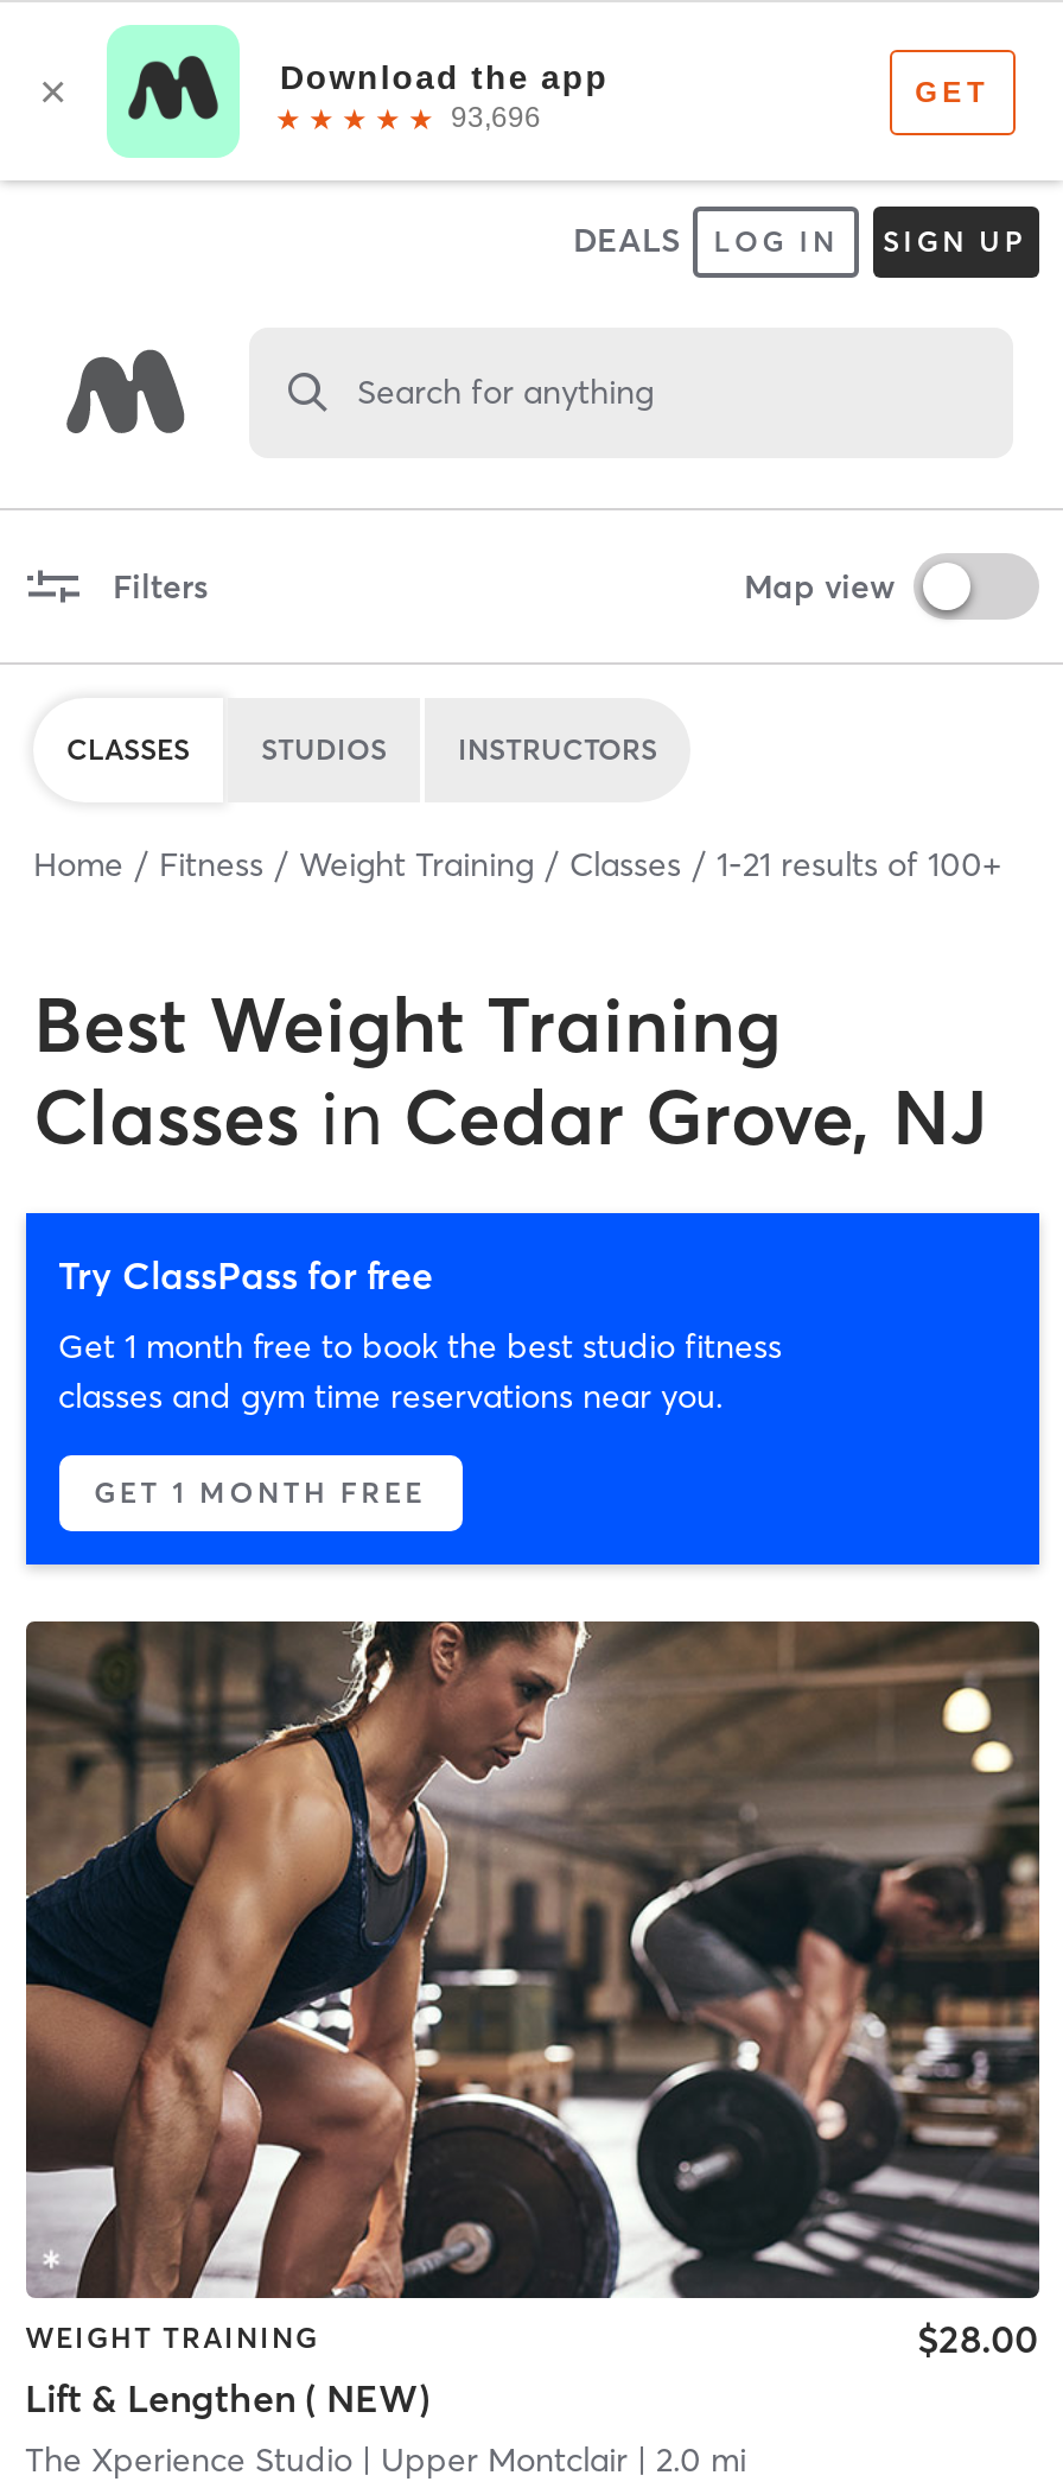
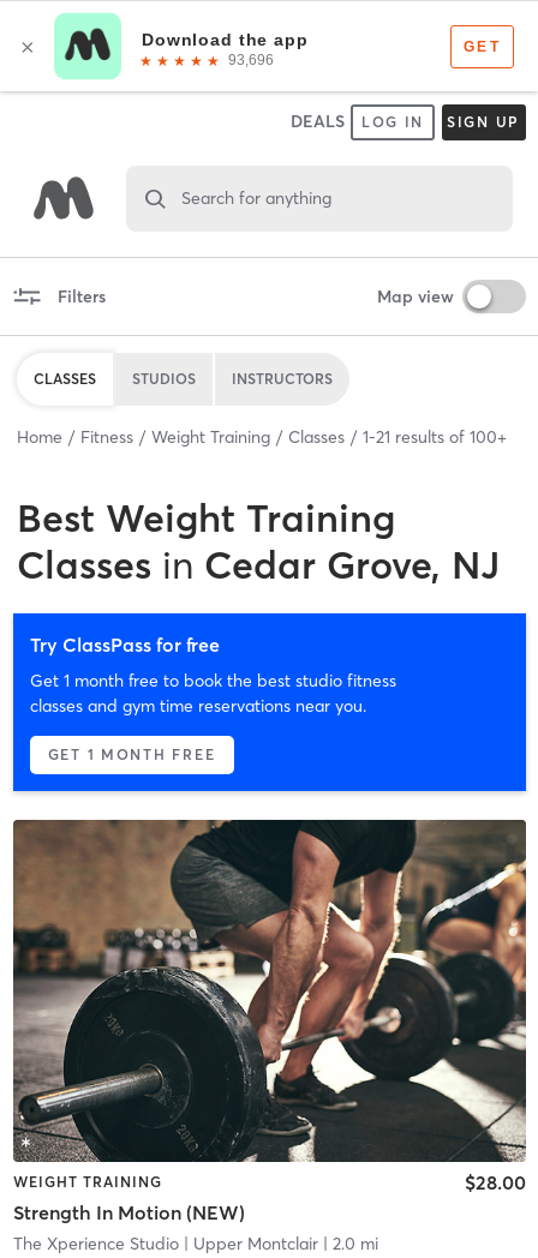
- [image]
- Lift & Lengthen ( NEW)
+ [image]
+ Strength In Motion (NEW)
